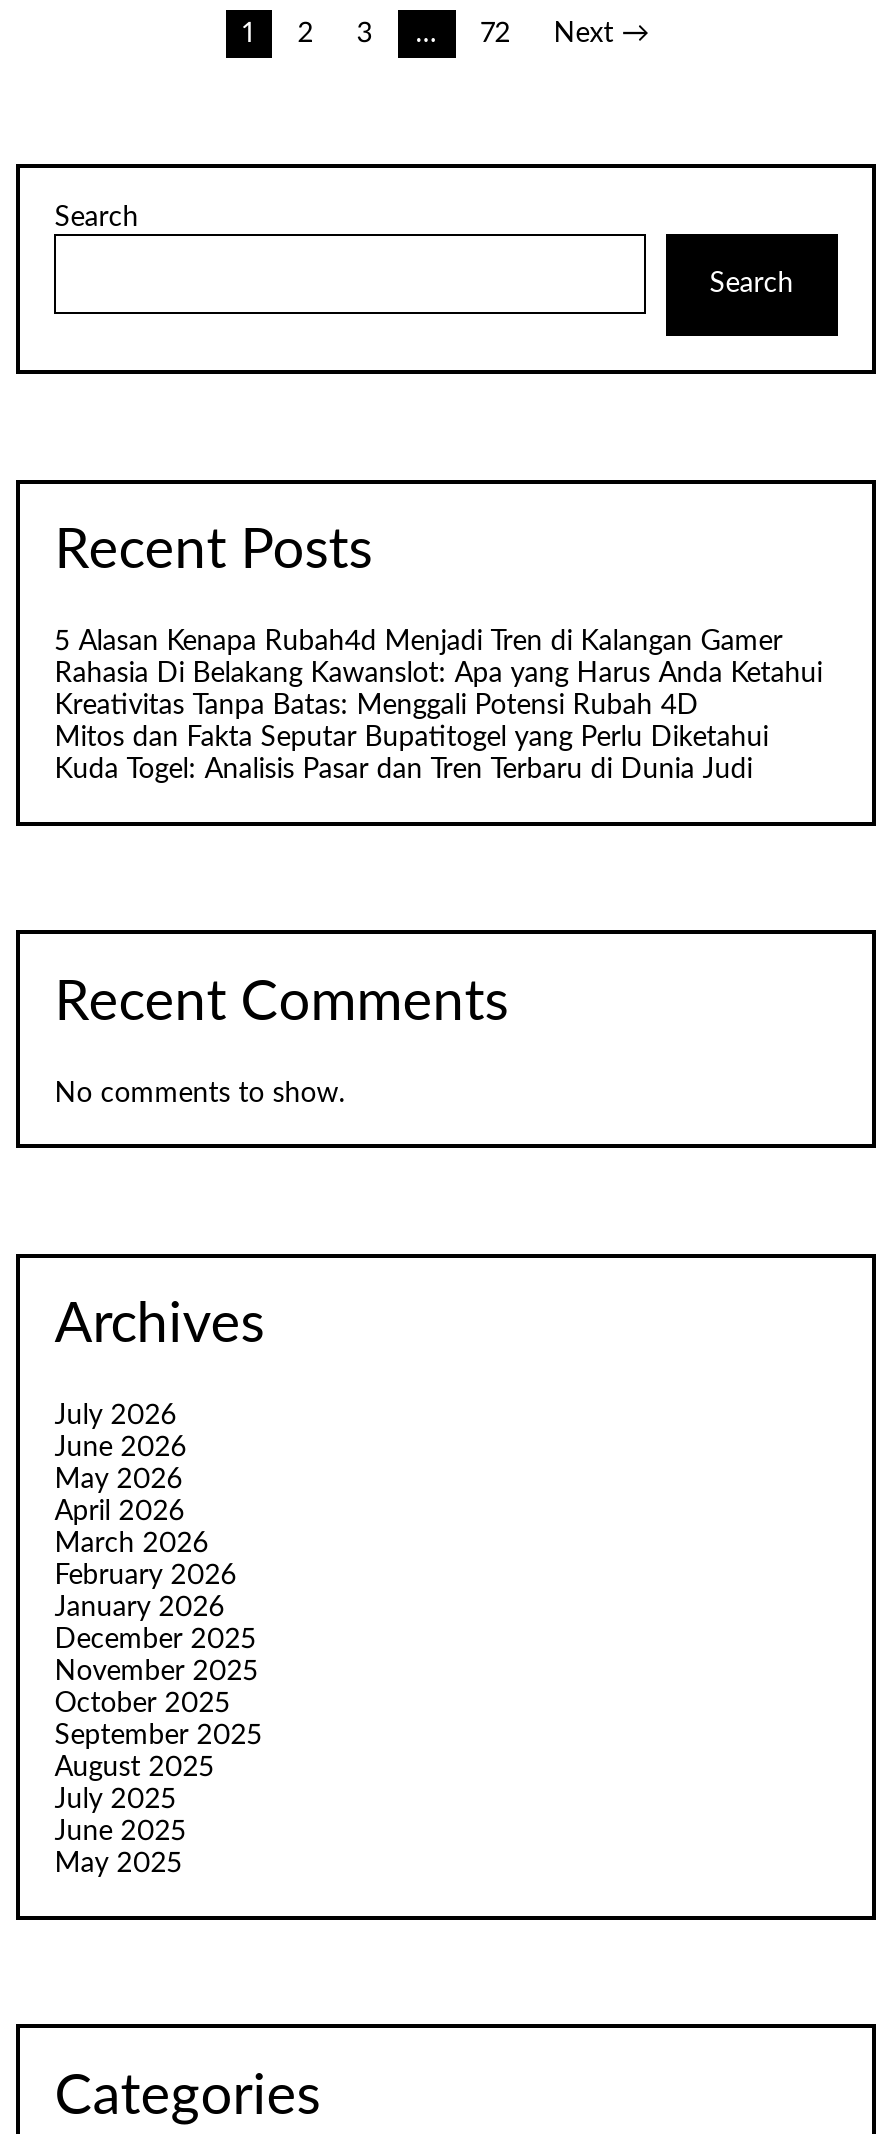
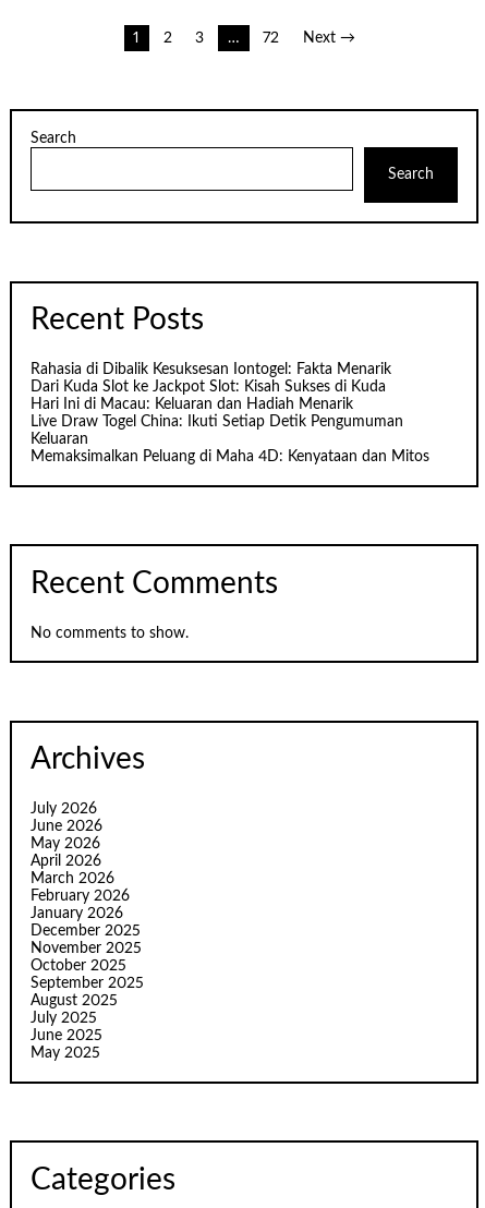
- 5 Alasan Kenapa Rubah4d Menjadi Tren di Kalangan Gamer
- Rahasia Di Belakang Kawanslot: Apa yang Harus Anda Ketahui
- Kreativitas Tanpa Batas: Menggali Potensi Rubah 4D
- Mitos dan Fakta Seputar Bupatitogel yang Perlu Diketahui
- Kuda Togel: Analisis Pasar dan Tren Terbaru di Dunia Judi
+ Rahasia di Dibalik Kesuksesan Iontogel: Fakta Menarik
+ Dari Kuda Slot ke Jackpot Slot: Kisah Sukses di Kuda
+ Hari Ini di Macau: Keluaran dan Hadiah Menarik
+ Live Draw Togel China: Ikuti Setiap Detik Pengumuman
+ Keluaran
+ Memaksimalkan Peluang di Maha 4D: Kenyataan dan Mitos
